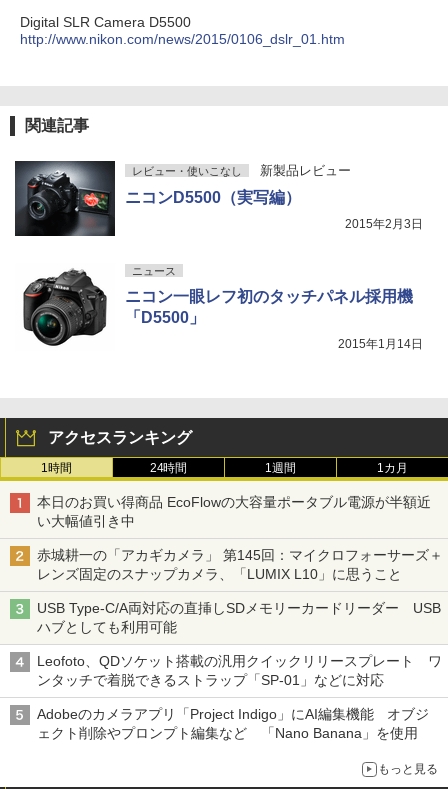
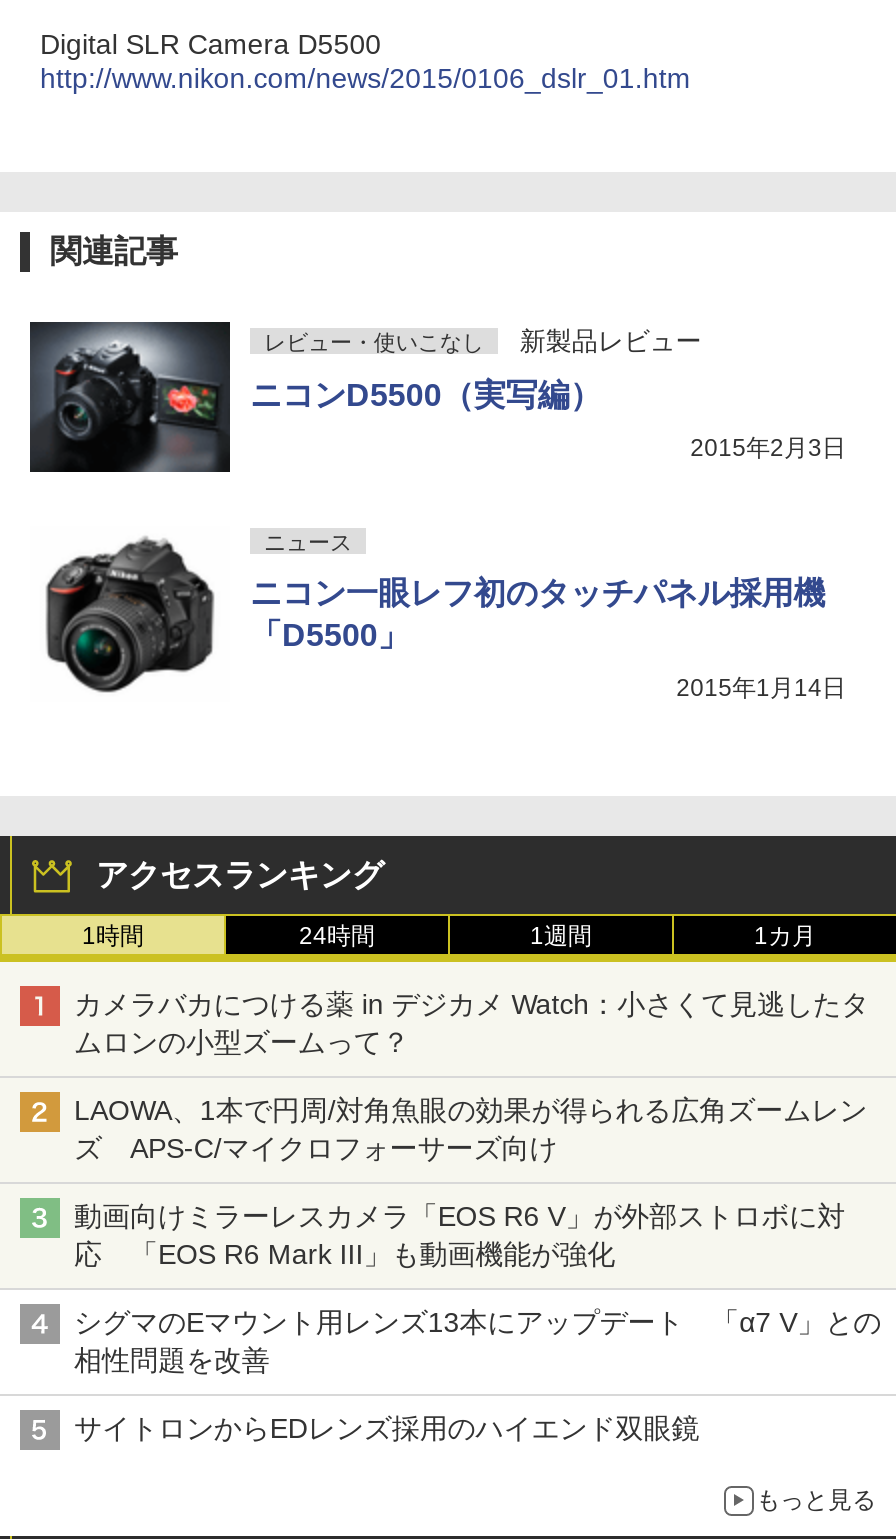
- 本日のお買い得商品 EcoFlowの大容量ポータブル電源が半額近
- い大幅値引き中
+ カメラバカにつける薬 in デジカメ Watch：小さくて見逃したタ
+ ムロンの小型ズームって？

- 赤城耕一の「アカギカメラ」 第145回：マイクロフォーサーズ＋
- レンズ固定のスナップカメラ、「LUMIX L10」に思うこと
+ LAOWA、1本で円周/対角魚眼の効果が得られる広角ズームレン
+ ズ APS-C/マイクロフォーサーズ向け

- USB Type-C/A両対応の直挿しSDメモリーカードリーダー USB
- ハブとしても利用可能
+ 動画向けミラーレスカメラ「EOS R6 V」が外部ストロボに対
+ 応 「EOS R6 Mark III」も動画機能が強化

- Leofoto、QDソケット搭載の汎用クイックリリースプレート ワ
- ンタッチで着脱できるストラップ「SP-01」などに対応
+ シグマのEマウント用レンズ13本にアップデート 「α7 V」との
+ 相性問題を改善

- Adobeのカメラアプリ「Project Indigo」にAI編集機能 オブジ
- ェクト削除やプロンプト編集など 「Nano Banana」を使用
+ サイトロンからEDレンズ採用のハイエンド双眼鏡
